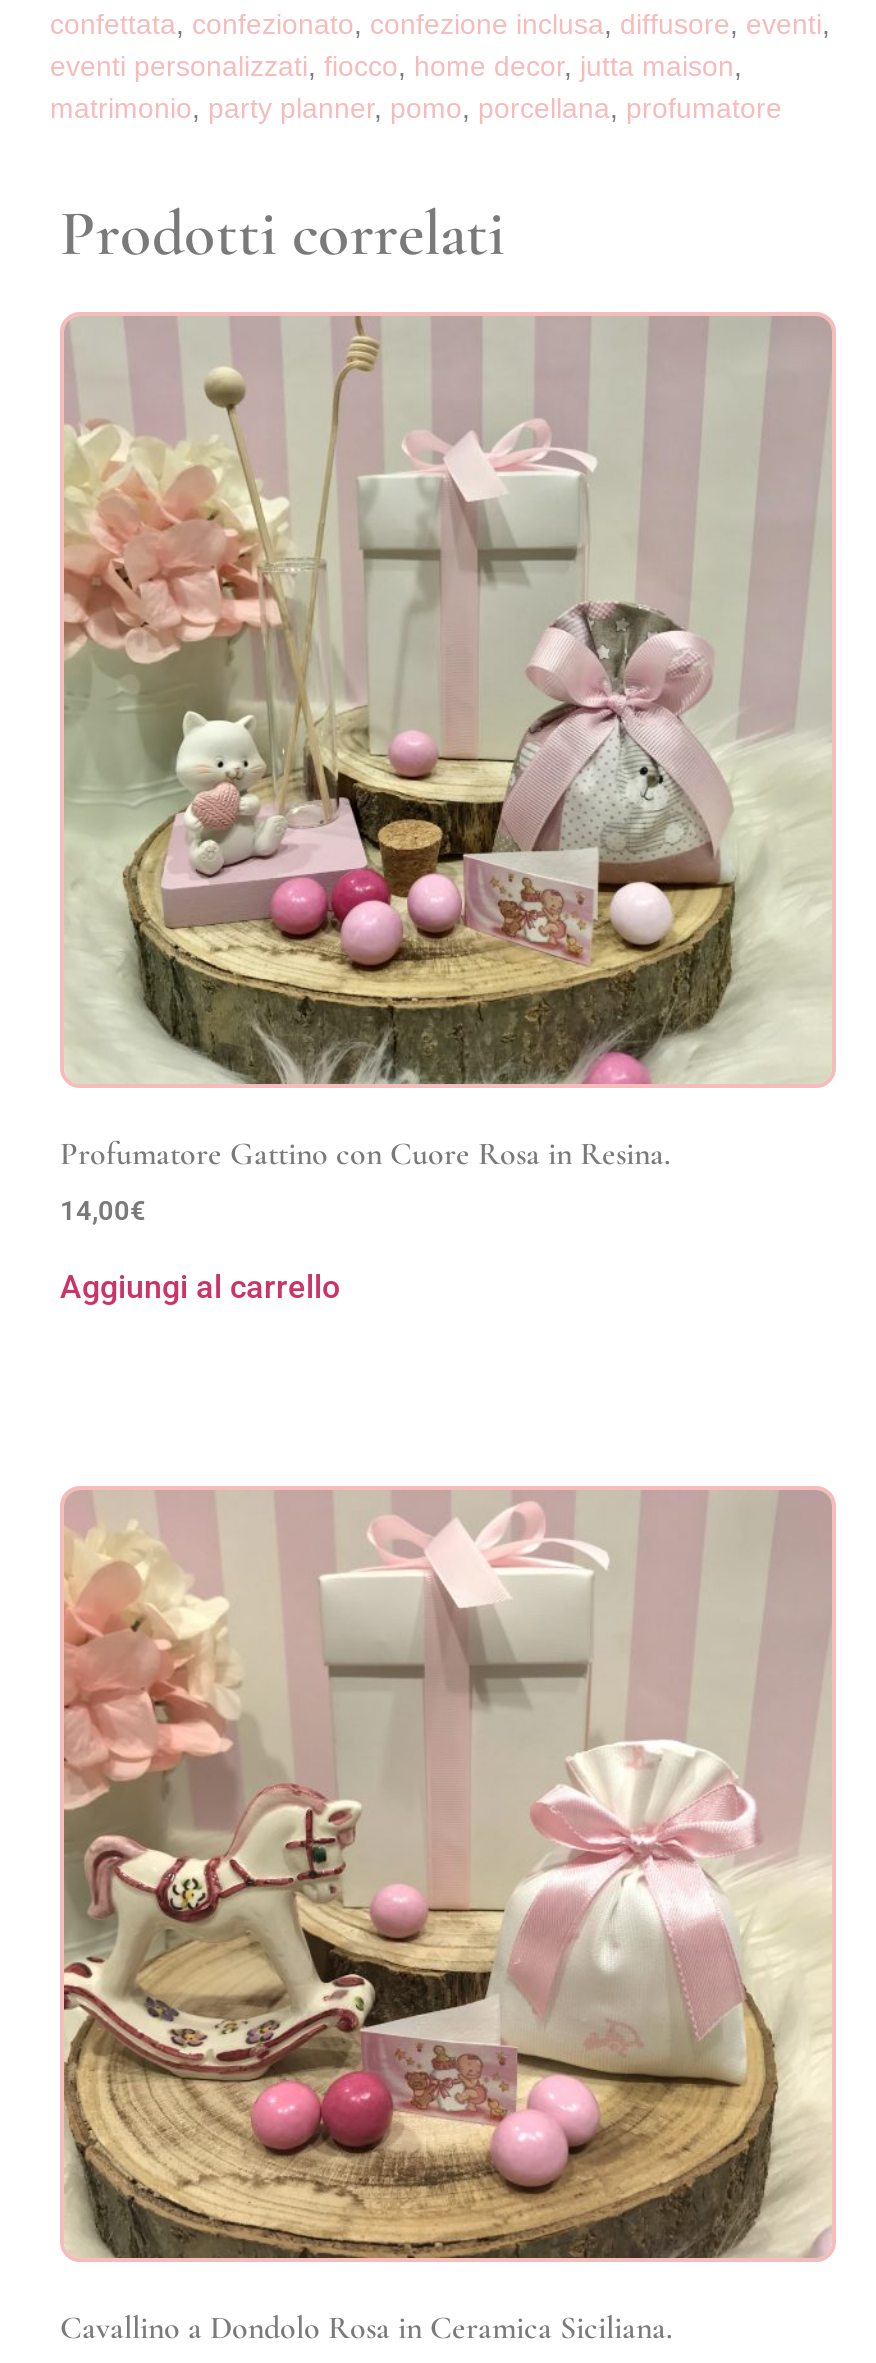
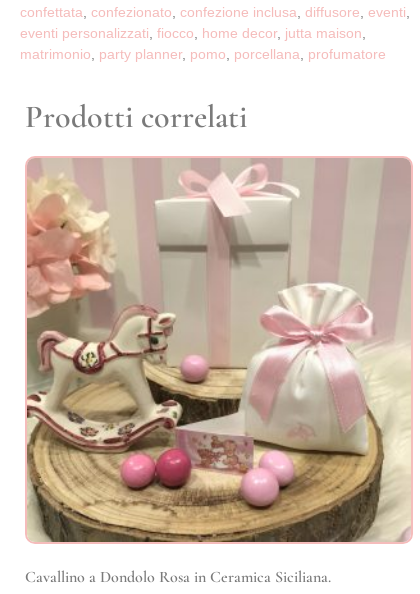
- [image]
- Profumatore Gattino con Cuore Rosa in Resina.
- 14,00€
- Aggiungi al carrello
